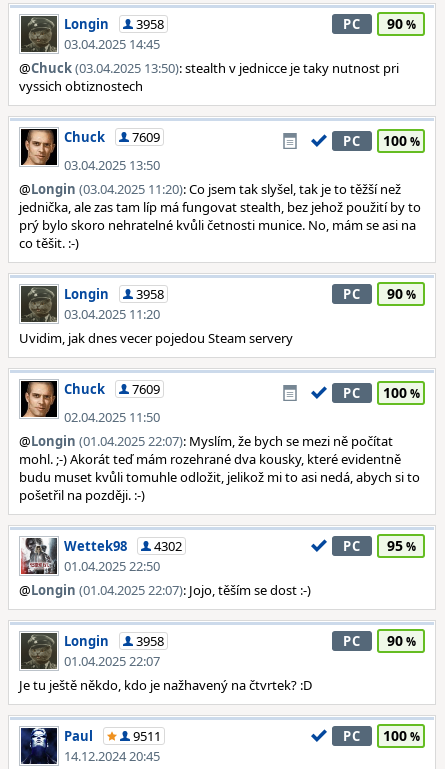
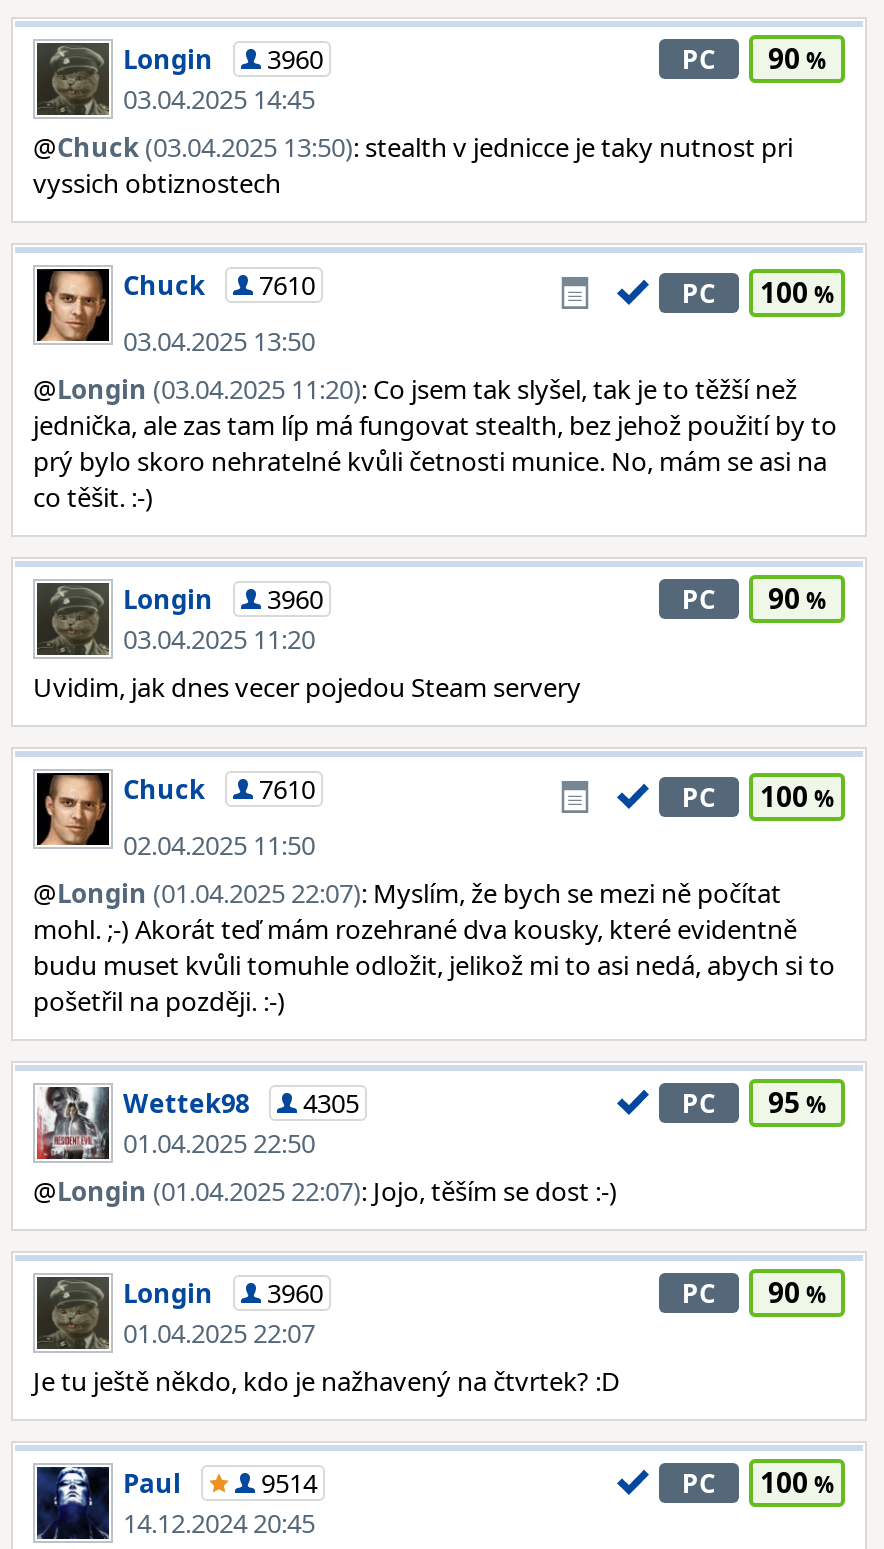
- Longin 3958
+ Longin 3960

- Chuck 7609
+ Chuck 7610

- Longin 3958
+ Longin 3960

- Chuck 7609
+ Chuck 7610

- Wettek98 4302
+ Wettek98 4305

- Longin 3958
+ Longin 3960

- 9511
+ 9514
